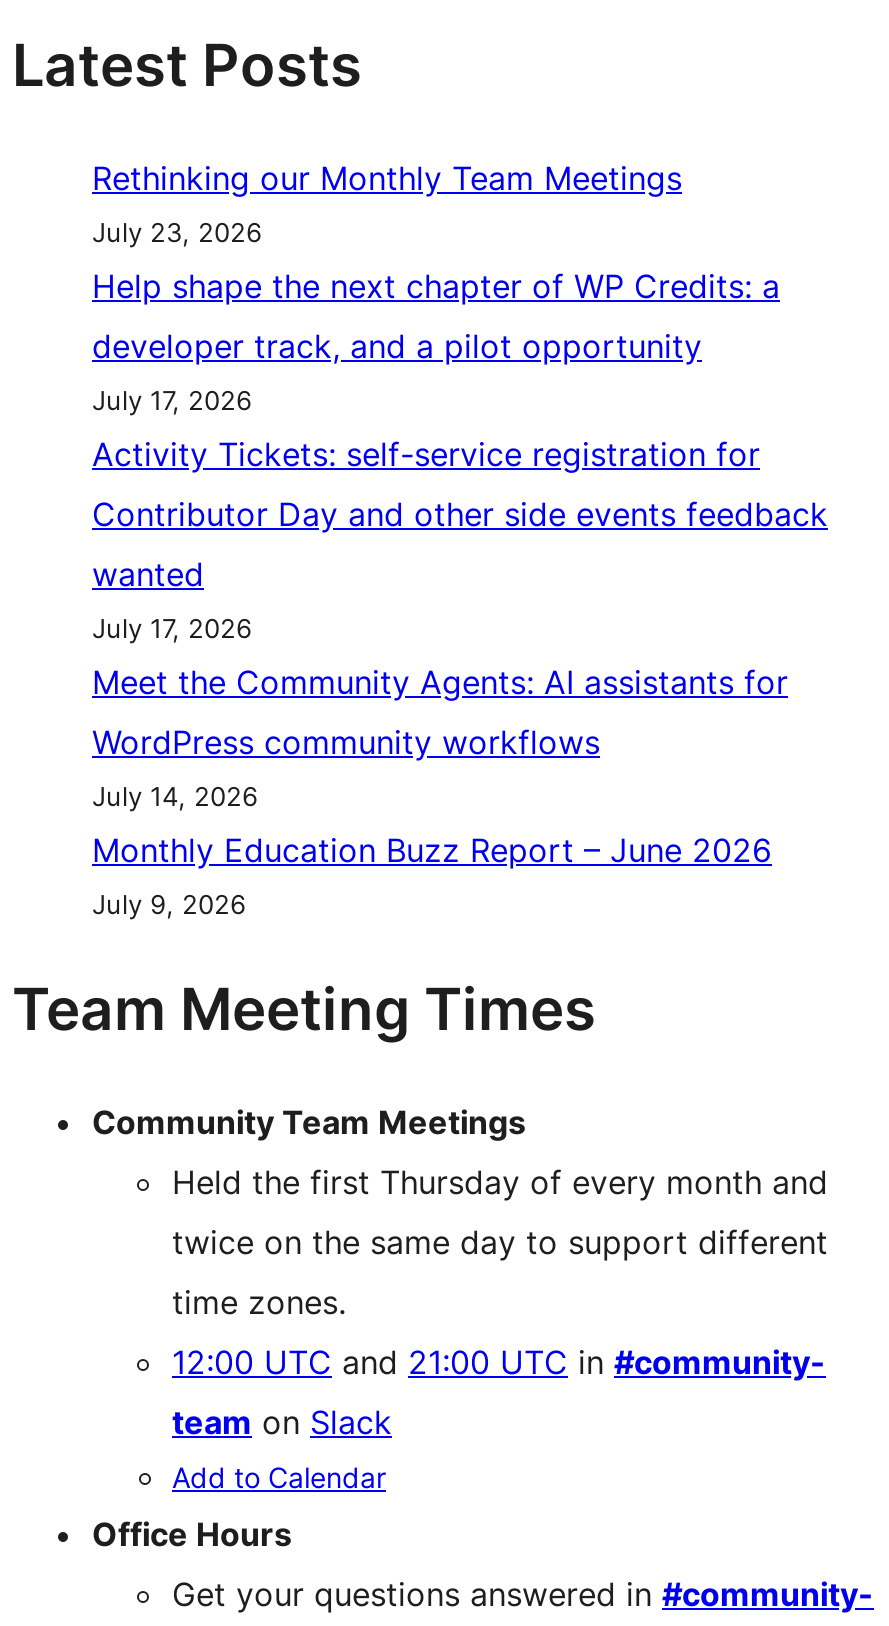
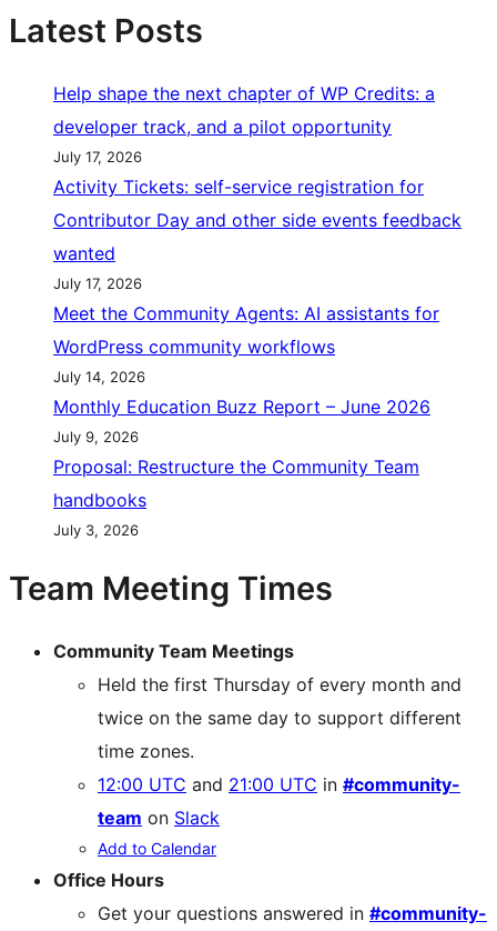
- Rethinking our Monthly Team Meetings
- July 23, 2026

moved up: Help shape the next chapter of WP Credits: a | developer track, and a pilot opportunity | July 17, 2026 | ... | Monthly Education Buzz Report – June 2026 | July 9, 2026

+ Proposal: Restructure the Community Team
+ handbooks
+ July 3, 2026
